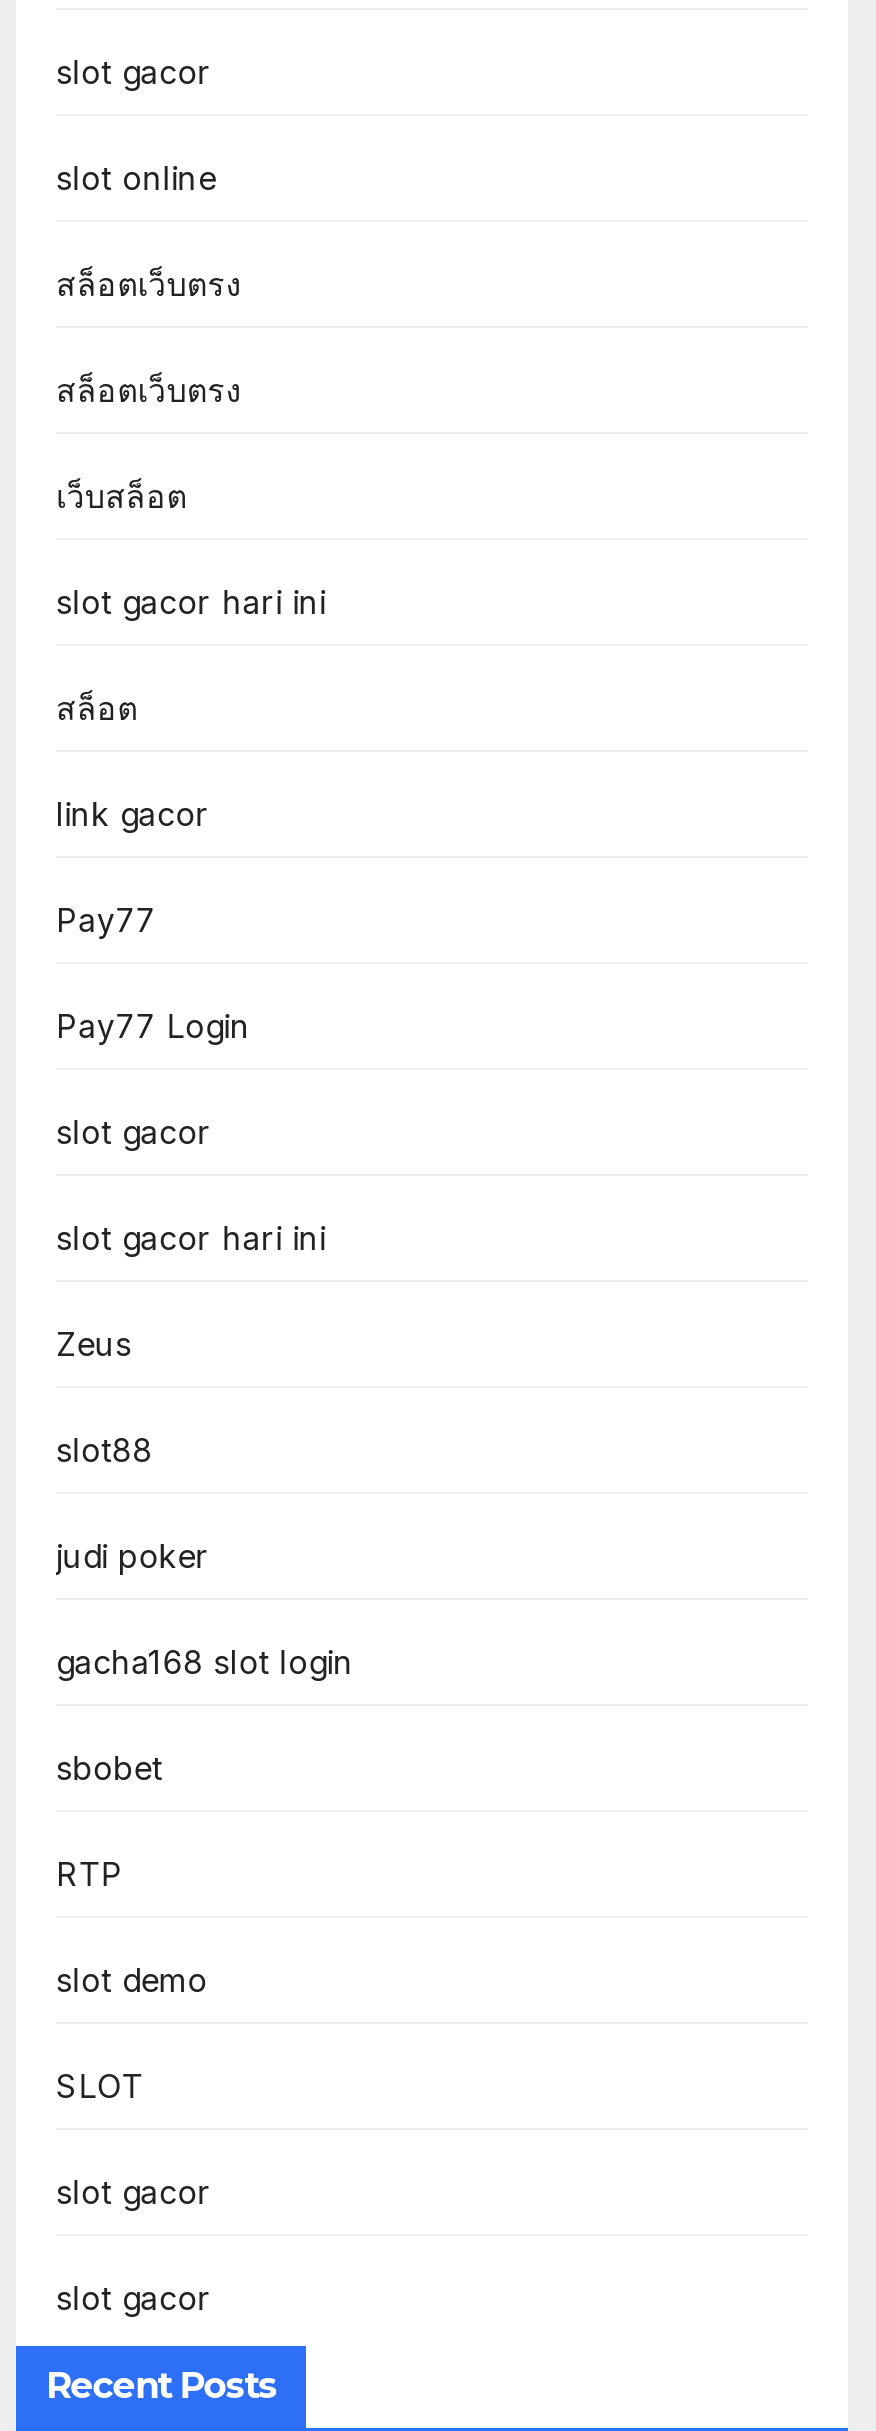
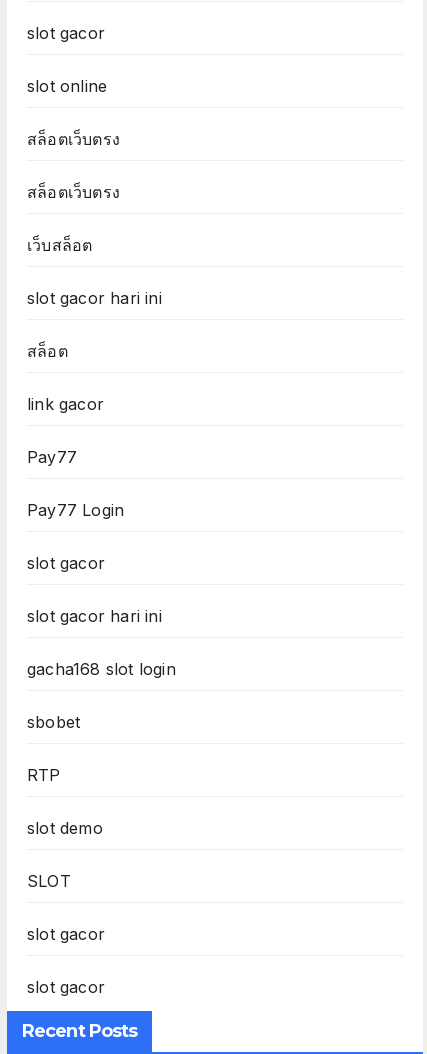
- Zeus
- slot88
- judi poker
